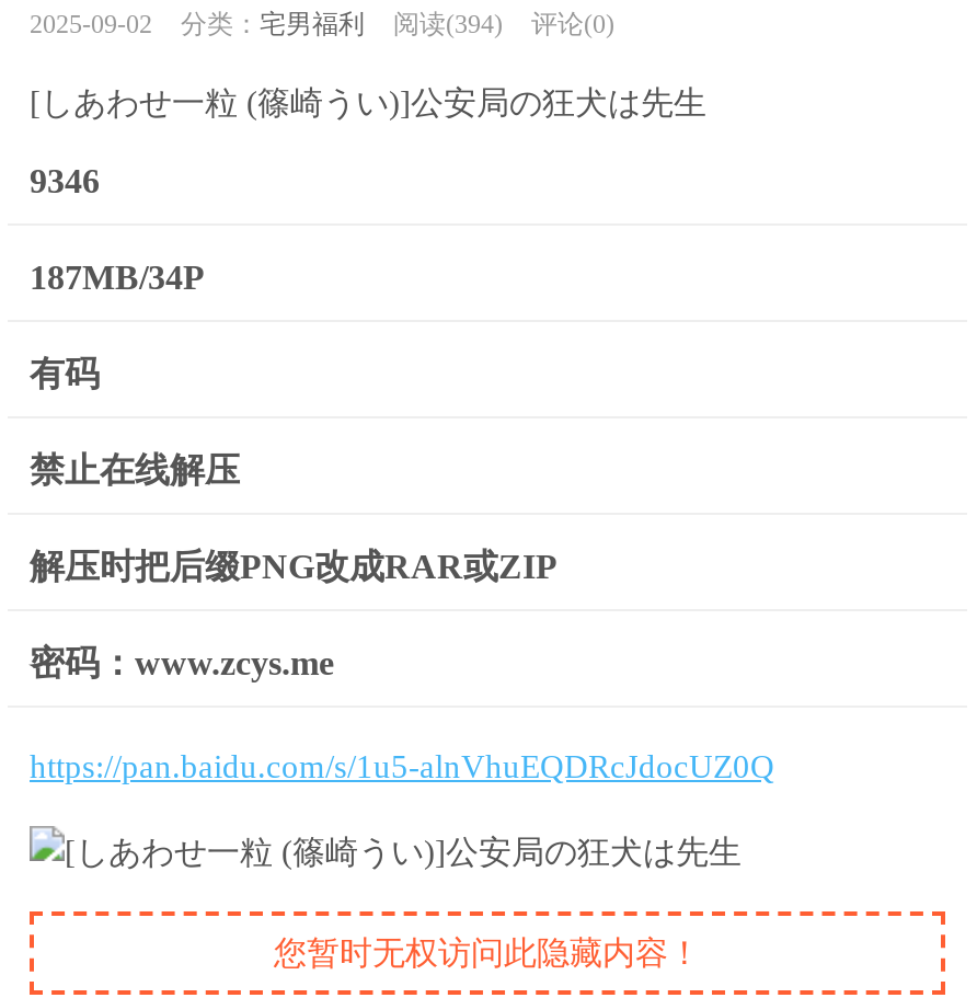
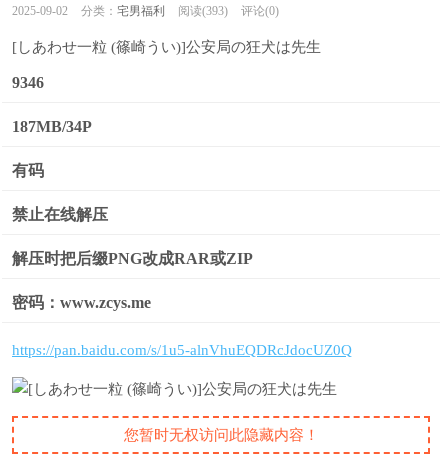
- 2025-09-02 分类：宅男福利 阅读(394) 评论(0)
+ 2025-09-02 分类：宅男福利 阅读(393) 评论(0)
